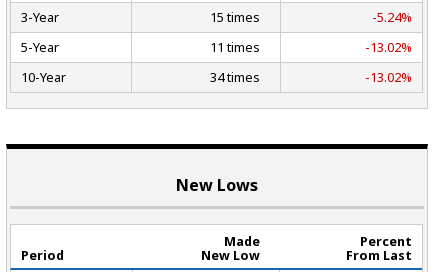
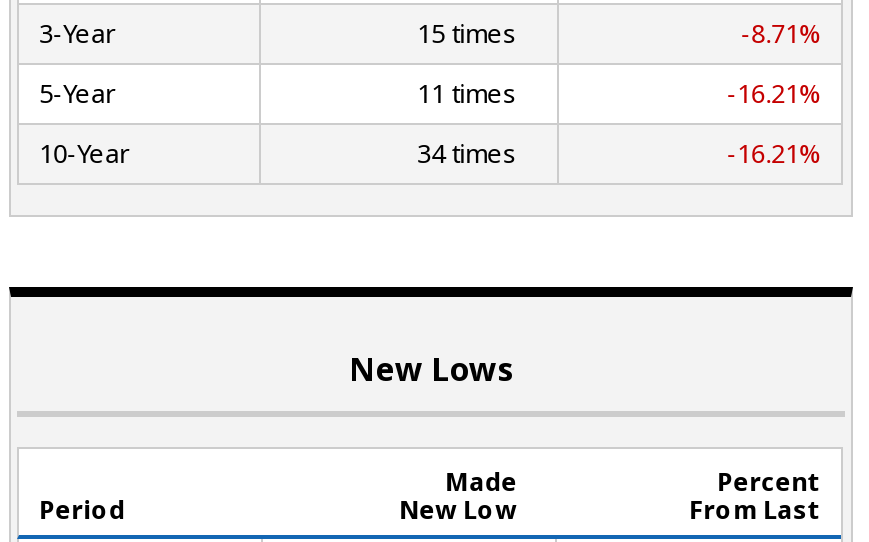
- -5.24%
+ -8.71%

- -13.02%
+ -16.21%

- -13.02%
+ -16.21%
